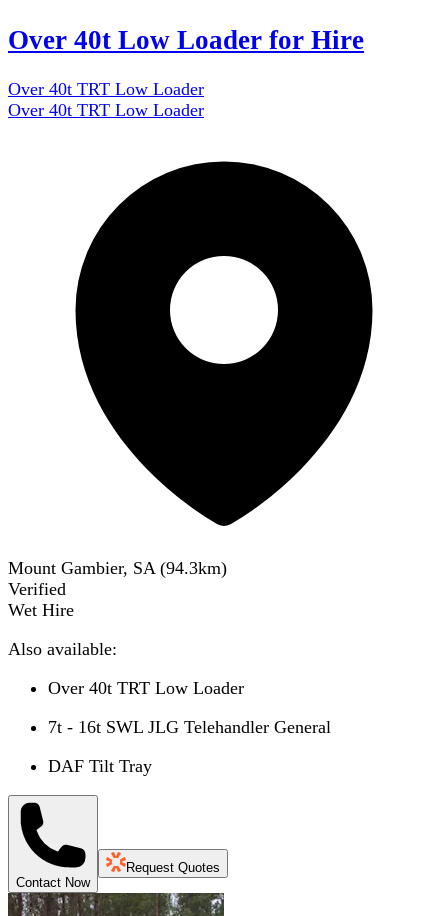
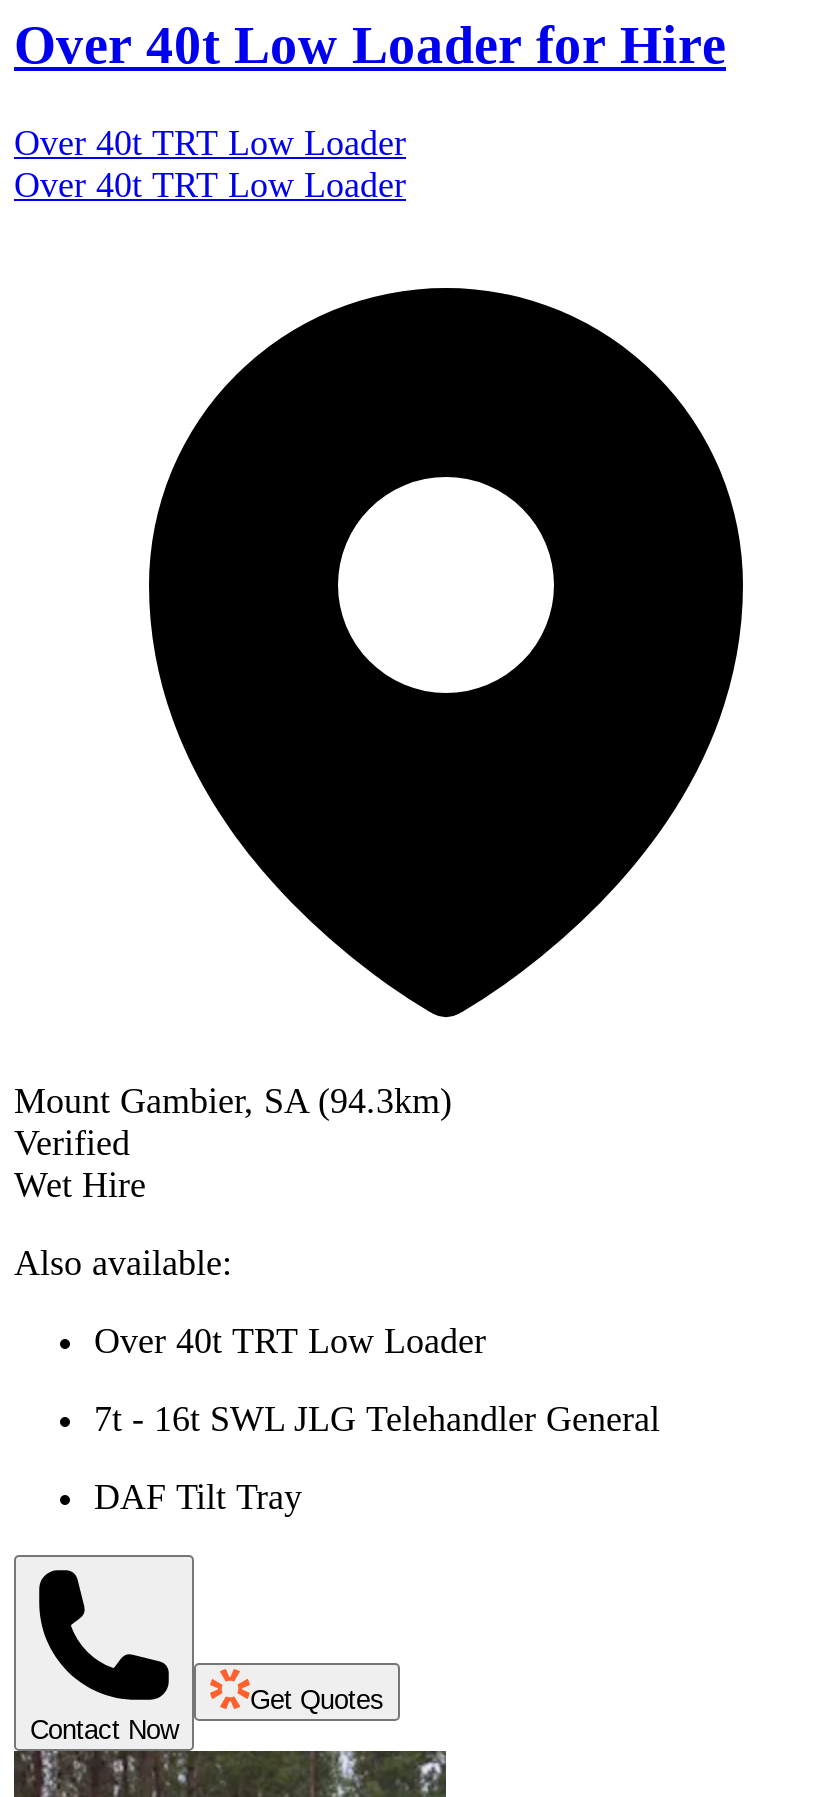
- Request Quotes
+ Get Quotes
